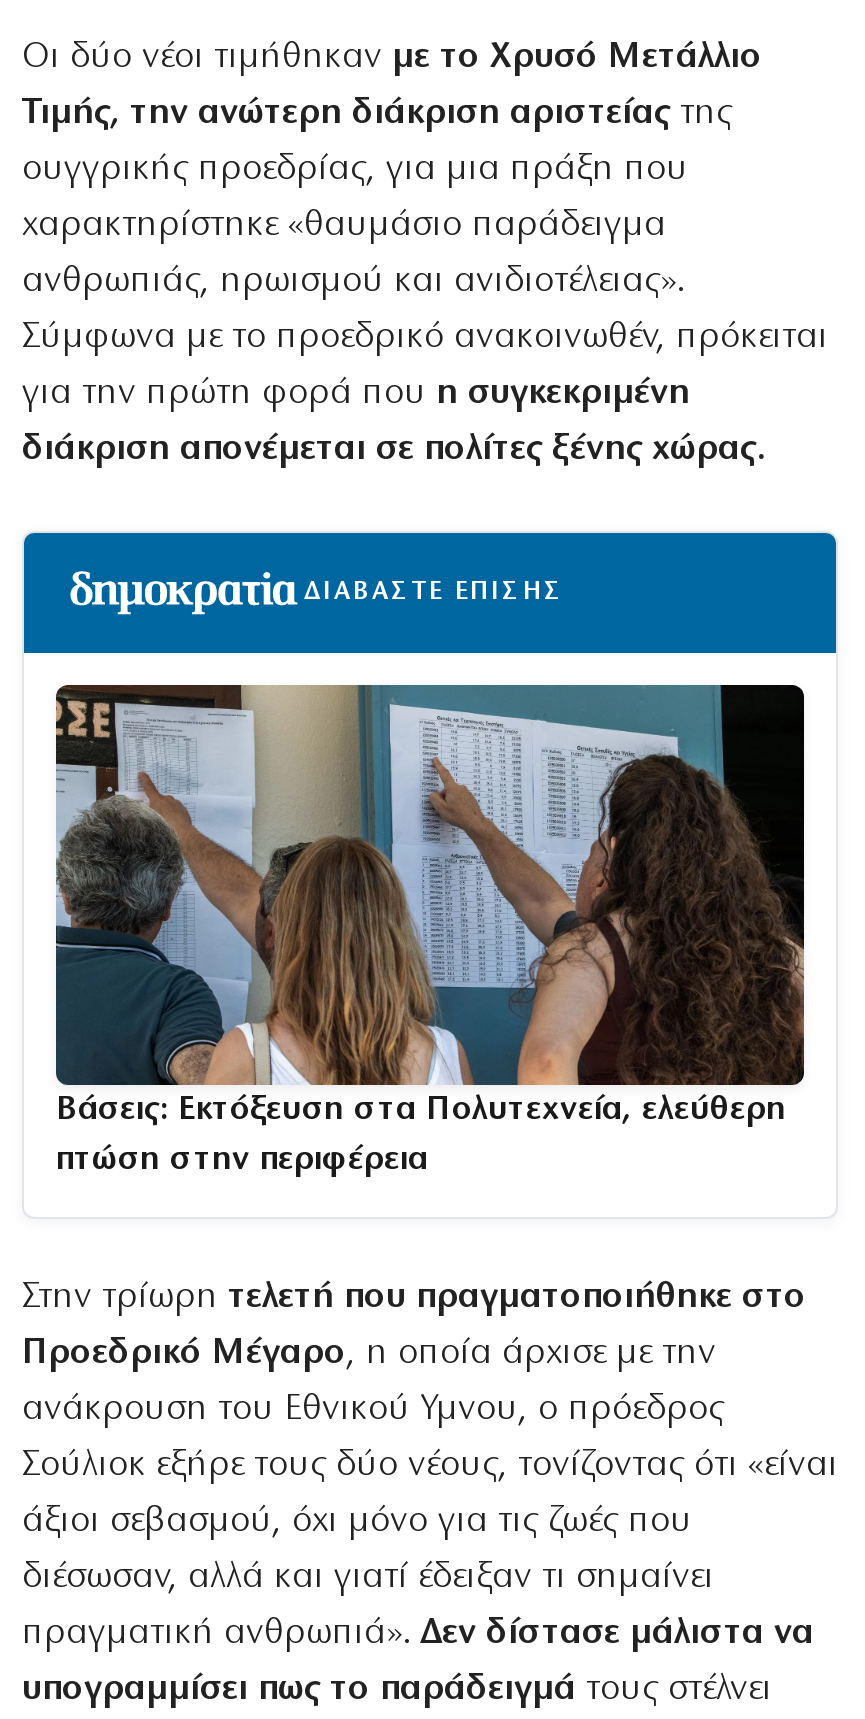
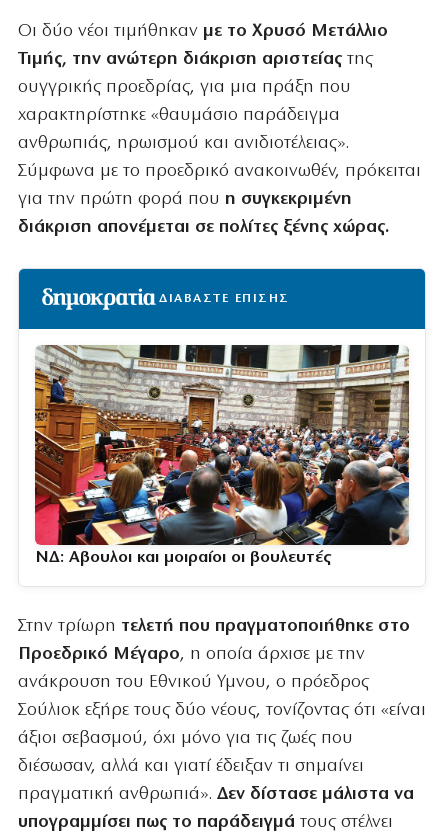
- [image]
- Βάσεις: Εκτόξευση στα Πολυτεχνεία, ελεύθερη
- πτώση στην περιφέρεια
+ [image]
+ ΝΔ: Αβουλοι και μοιραίοι οι βουλευτές
